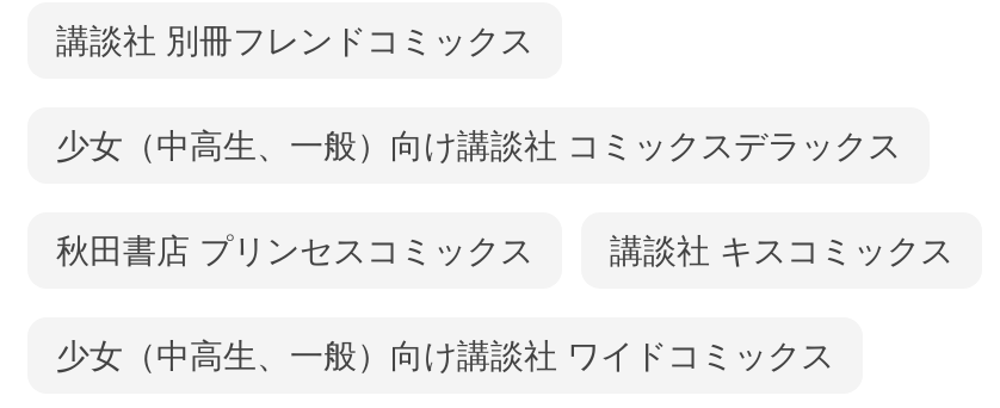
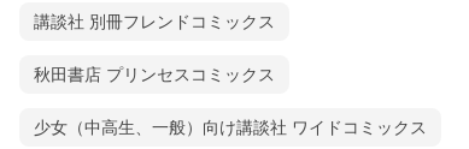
- 少女（中高生、一般）向け講談社 コミックスデラックス

- 講談社 キスコミックス
